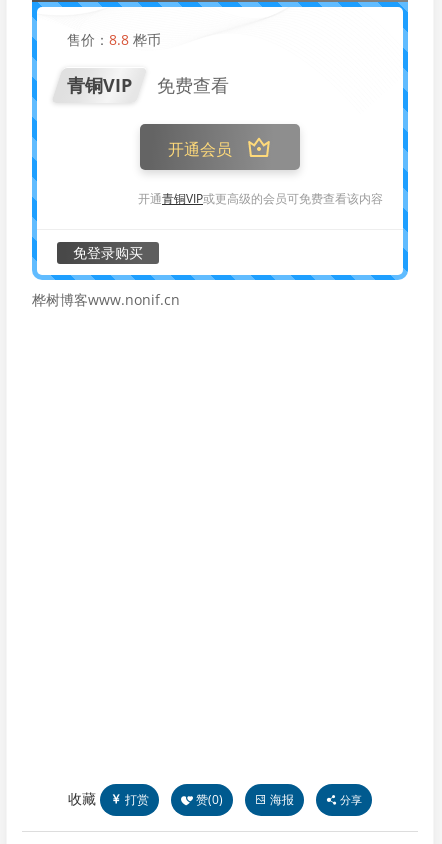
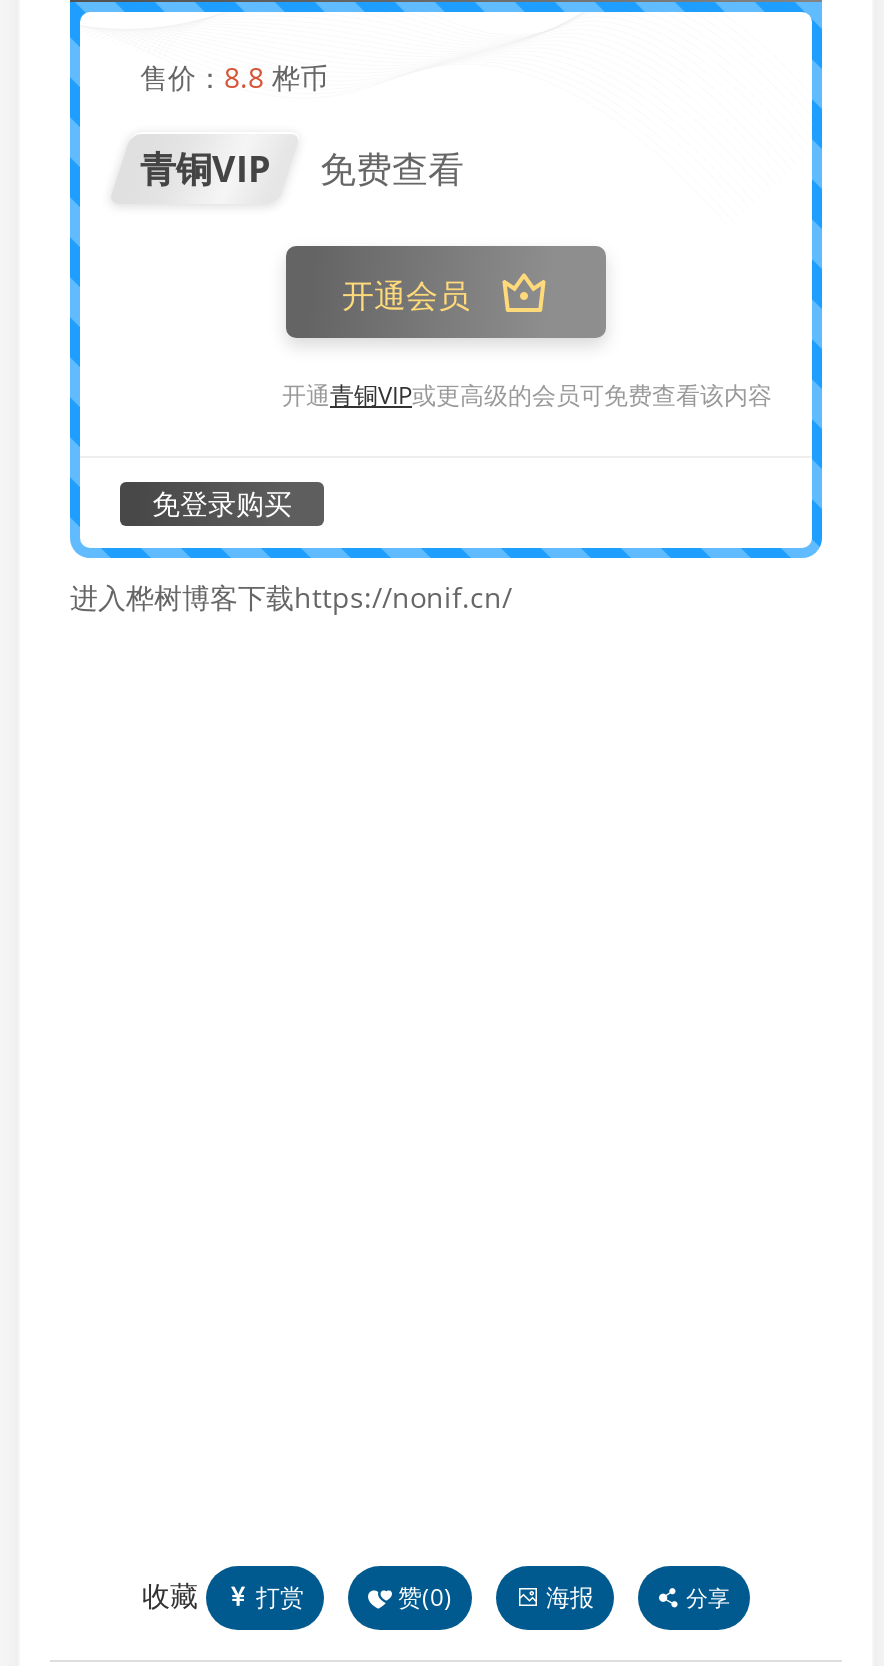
- 桦树博客www.nonif.cn
+ 进入桦树博客下载https://nonif.cn/
